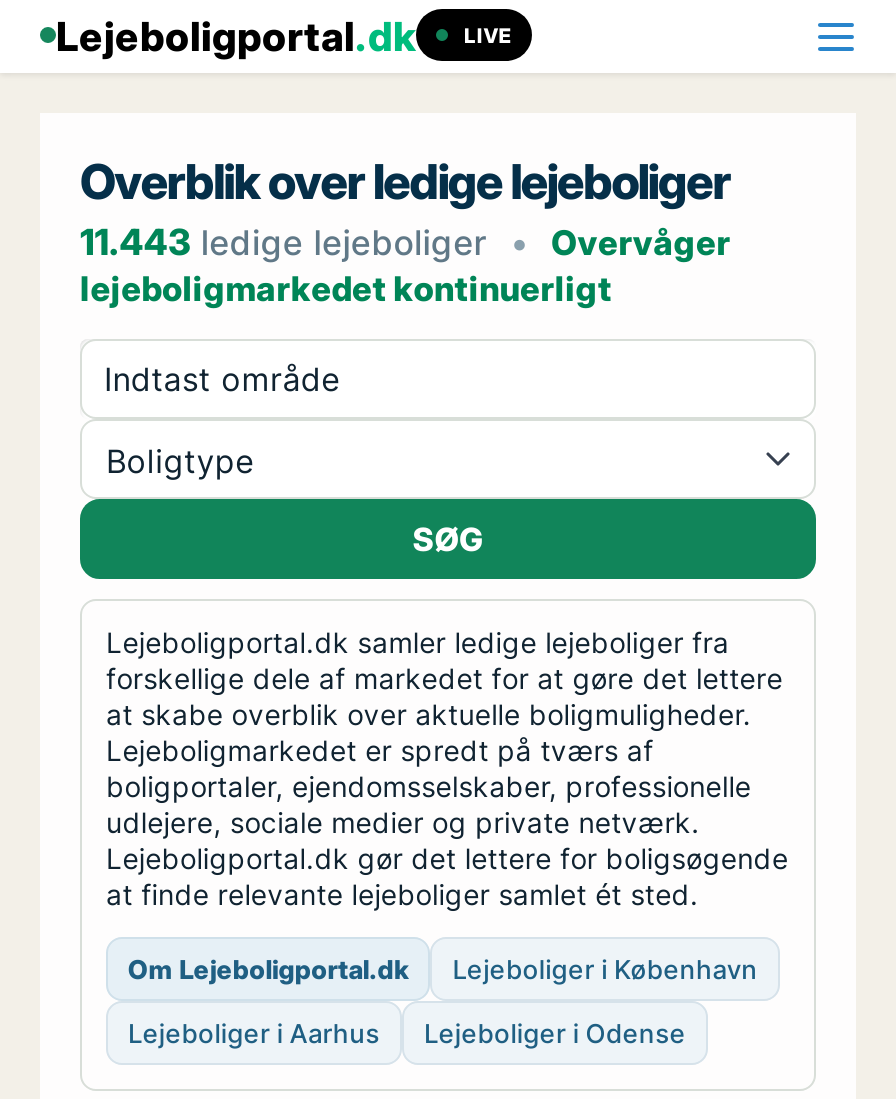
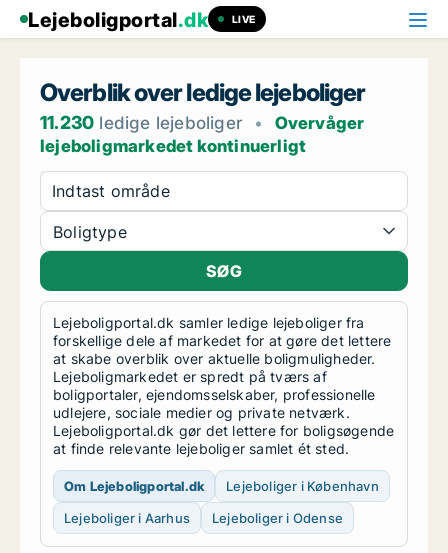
- 11.443 ledige lejeboliger • Overvåger
+ 11.230 ledige lejeboliger • Overvåger
